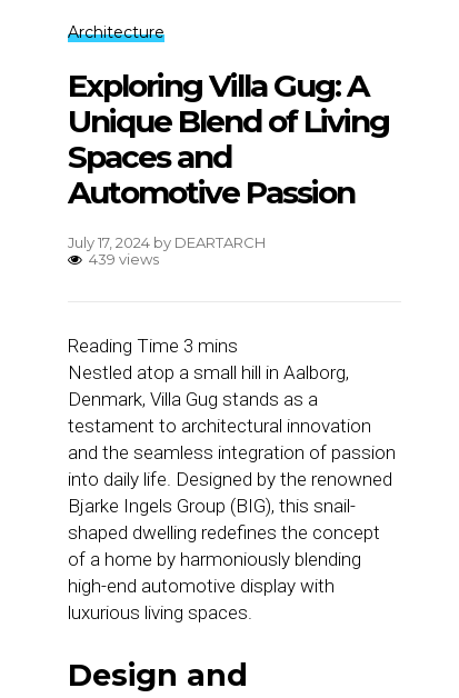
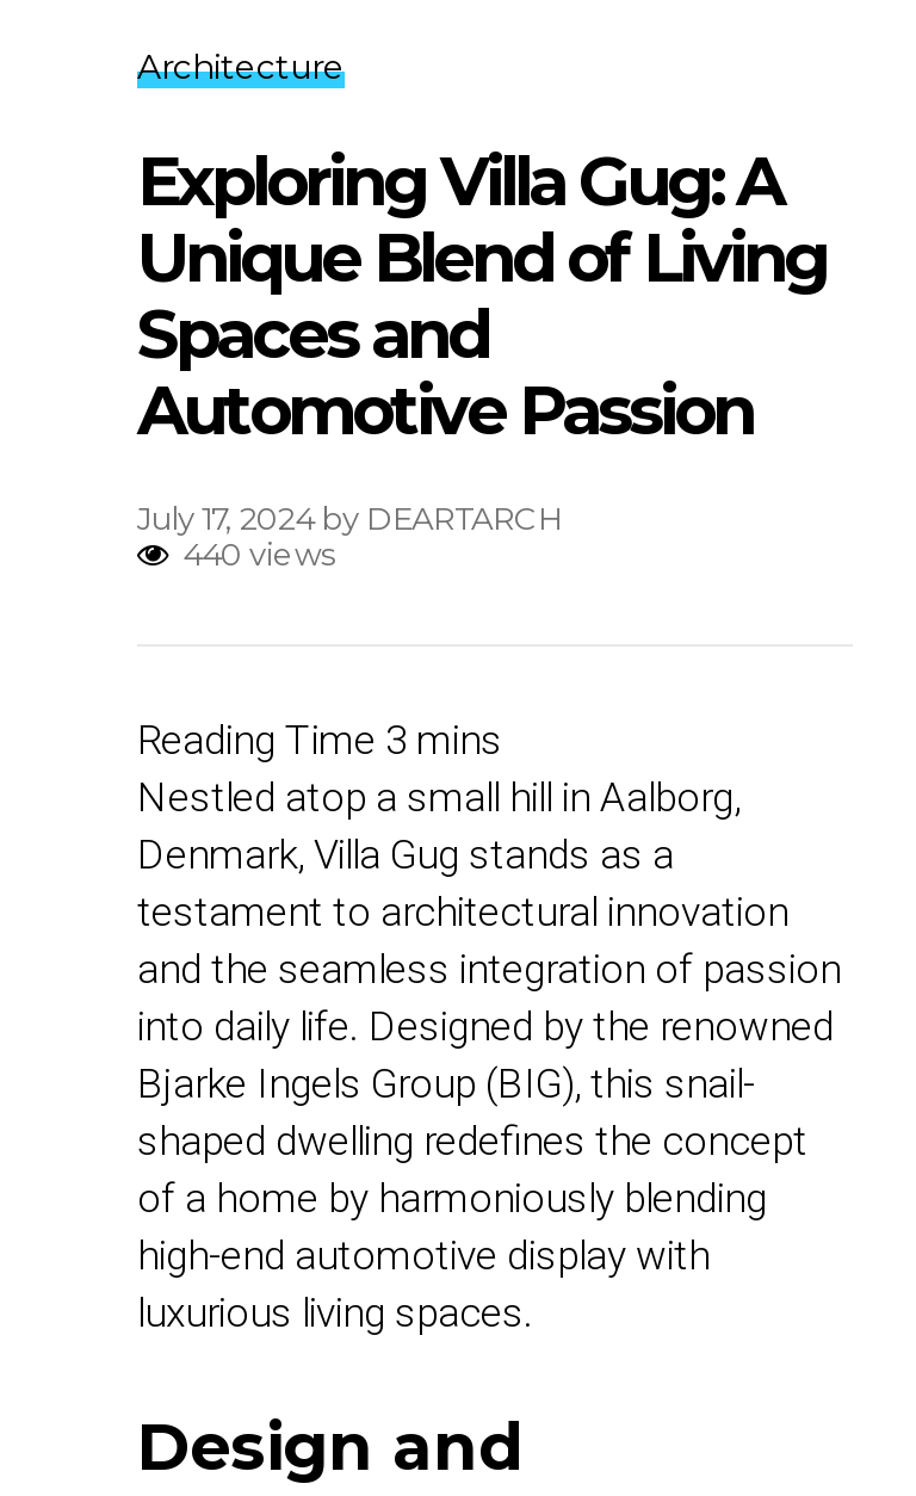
- 439 views
+ 440 views
